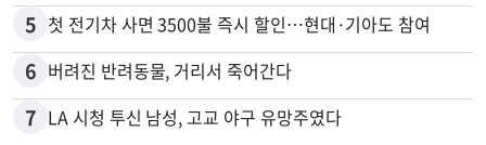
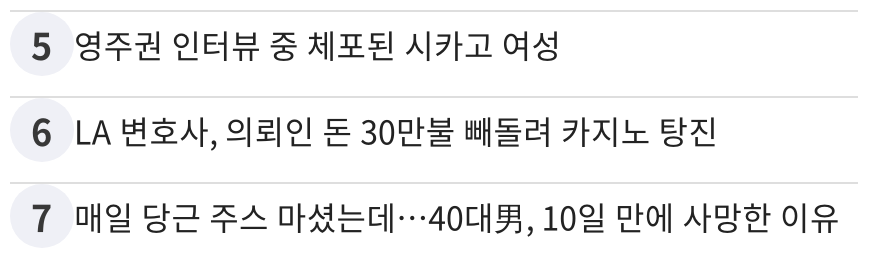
- 5 첫 전기차 사면 3500불 즉시 할인…현대·기아도 참여
+ 5 영주권 인터뷰 중 체포된 시카고 여성

- 6 버려진 반려동물, 거리서 죽어간다
+ 6 LA 변호사, 의뢰인 돈 30만불 빼돌려 카지노 탕진

- 7 LA 시청 투신 남성, 고교 야구 유망주였다
+ 7 매일 당근 주스 마셨는데…40대男, 10일 만에 사망한 이유
